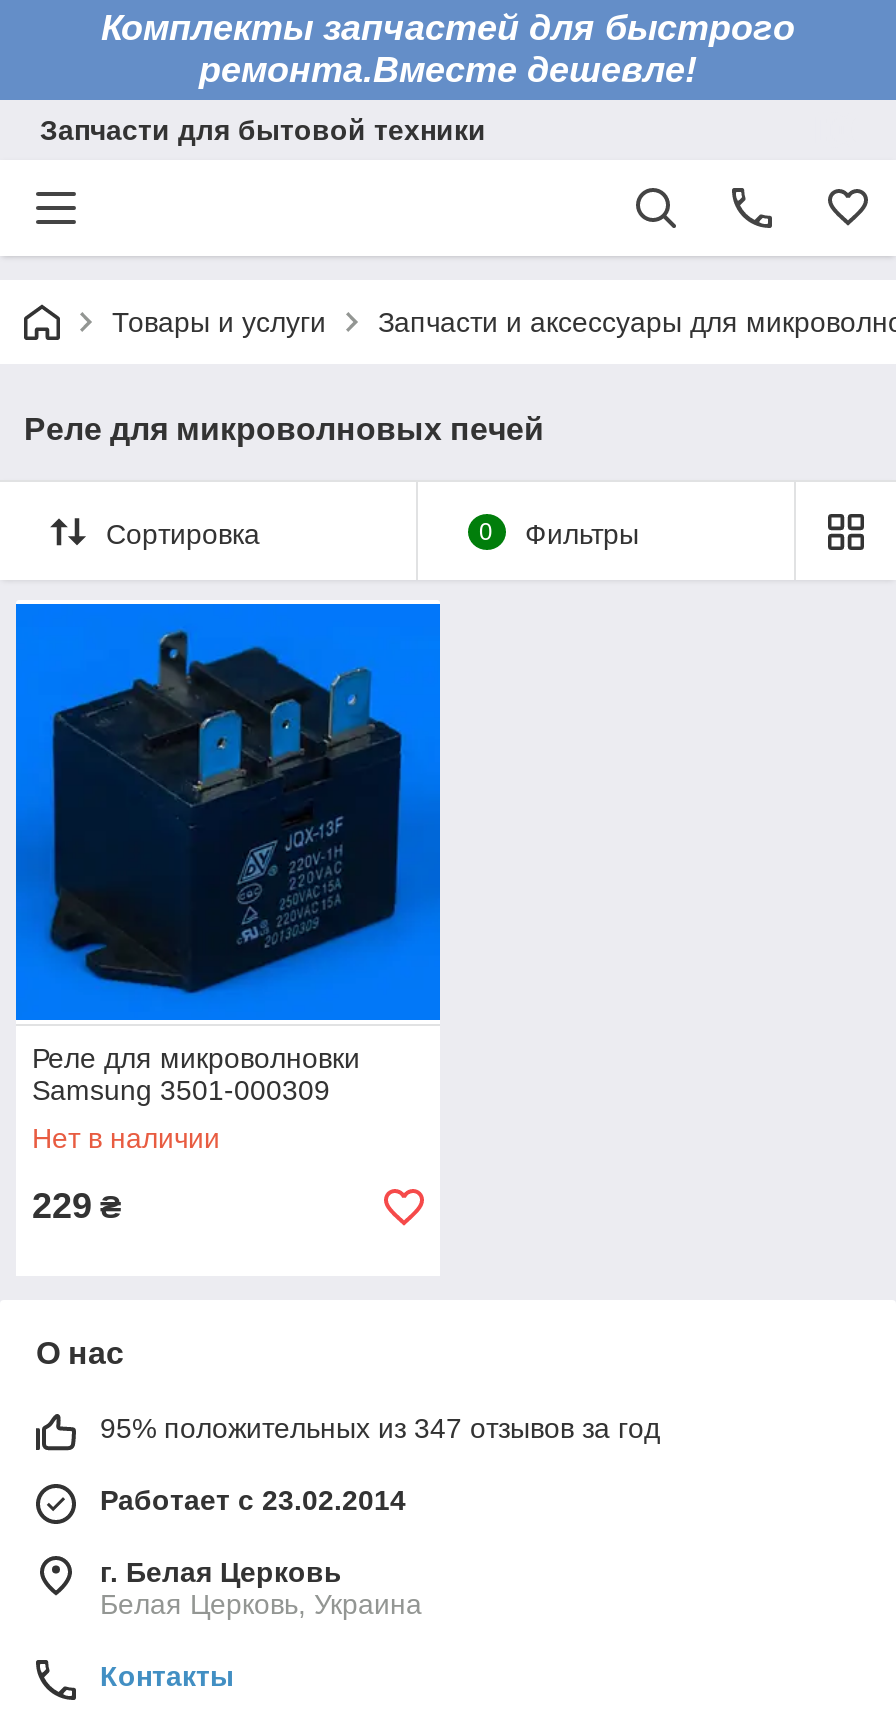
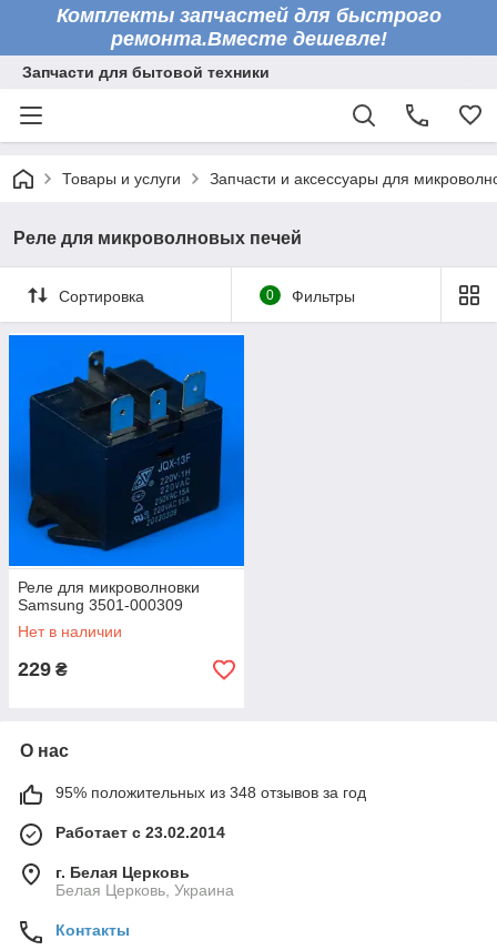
- 95% положительных из 347 отзывов за год
+ 95% положительных из 348 отзывов за год
